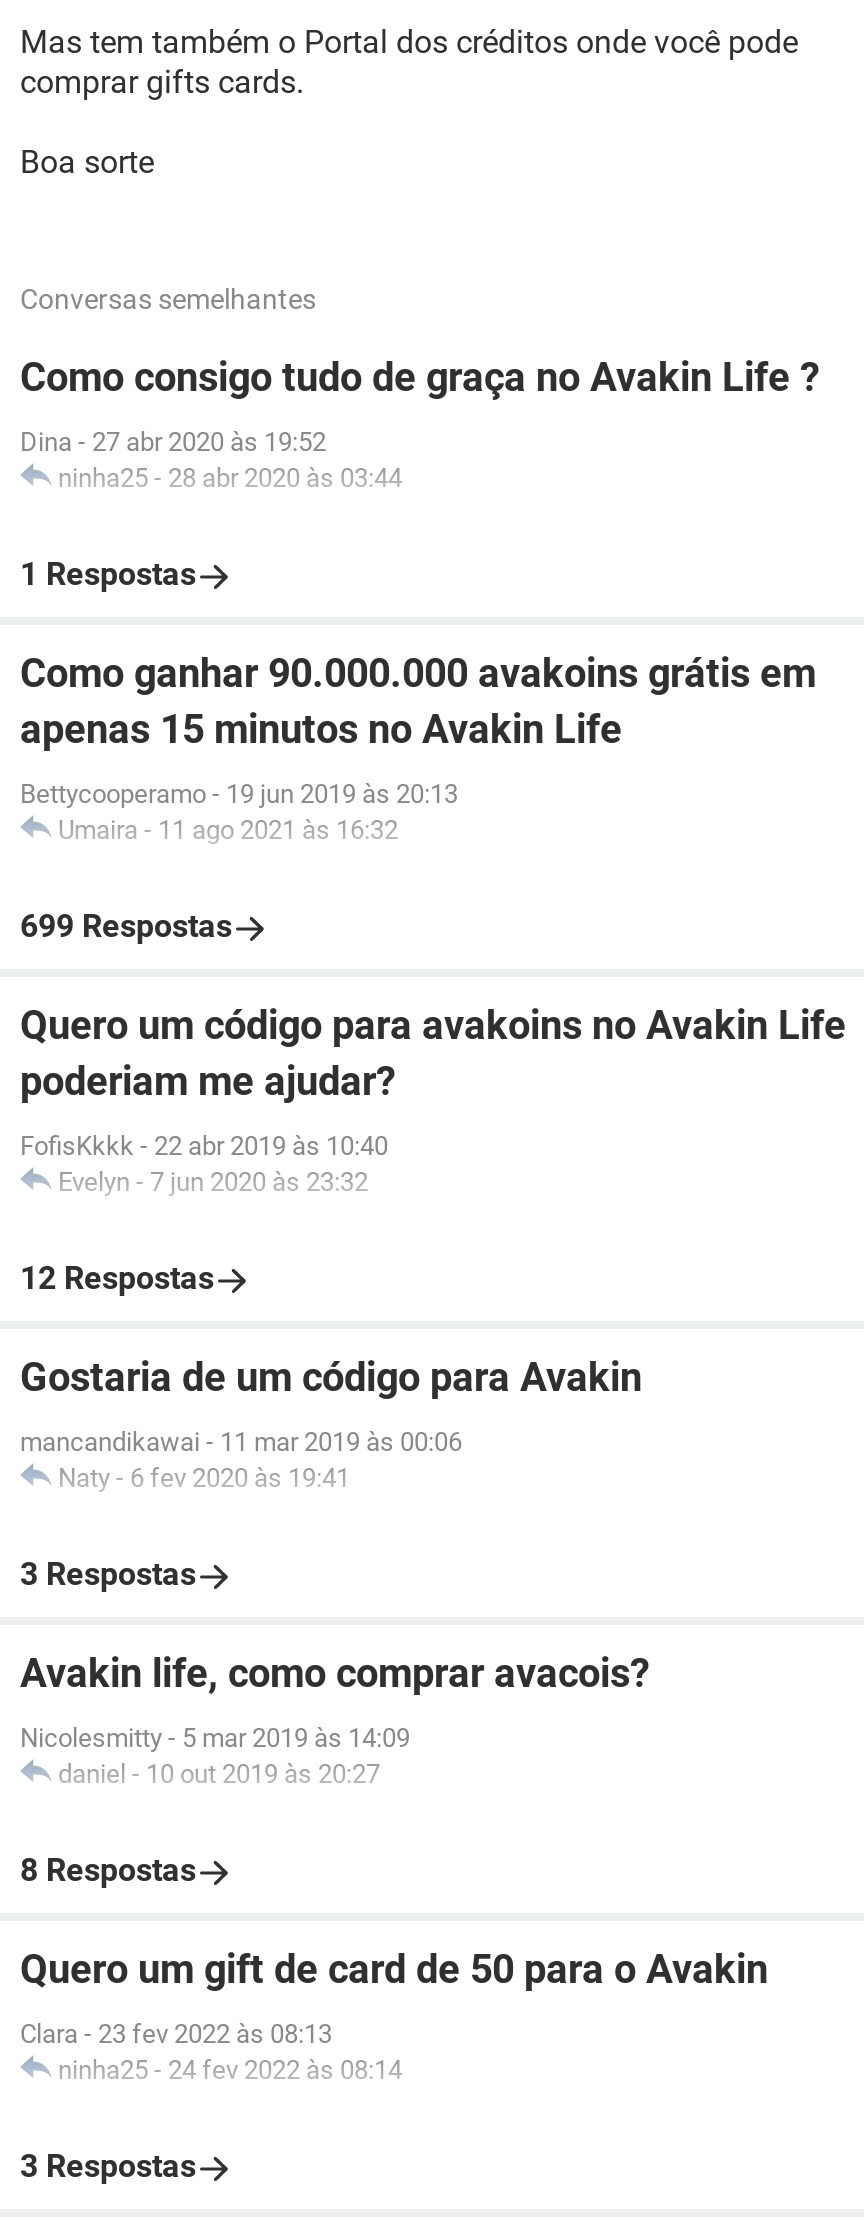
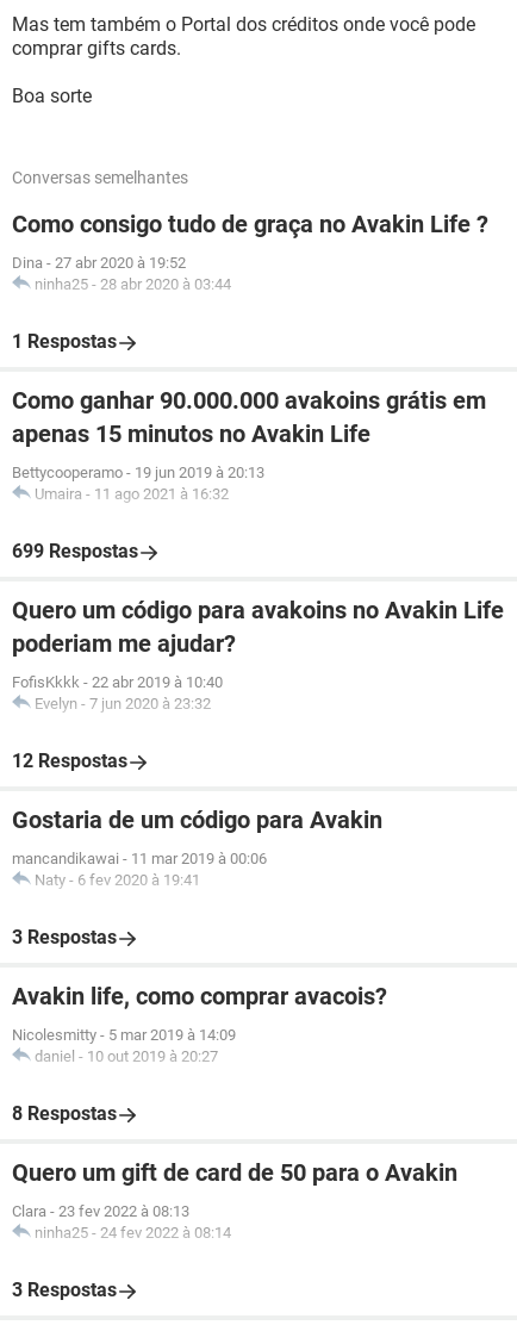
- Dina - 27 abr 2020 às 19:52
+ Dina - 27 abr 2020 à 19:52

- ninha25 - 28 abr 2020 às 03:44
+ ninha25 - 28 abr 2020 à 03:44

- Bettycooperamo - 19 jun 2019 às 20:13
+ Bettycooperamo - 19 jun 2019 à 20:13

- Umaira - 11 ago 2021 às 16:32
+ Umaira - 11 ago 2021 à 16:32

- FofisKkkk - 22 abr 2019 às 10:40
+ FofisKkkk - 22 abr 2019 à 10:40

- Evelyn - 7 jun 2020 às 23:32
+ Evelyn - 7 jun 2020 à 23:32

- mancandikawai - 11 mar 2019 às 00:06
+ mancandikawai - 11 mar 2019 à 00:06

- Naty - 6 fev 2020 às 19:41
+ Naty - 6 fev 2020 à 19:41

- Nicolesmitty - 5 mar 2019 às 14:09
+ Nicolesmitty - 5 mar 2019 à 14:09

- daniel - 10 out 2019 às 20:27
+ daniel - 10 out 2019 à 20:27

- Clara - 23 fev 2022 às 08:13
+ Clara - 23 fev 2022 à 08:13

- ninha25 - 24 fev 2022 às 08:14
+ ninha25 - 24 fev 2022 à 08:14
